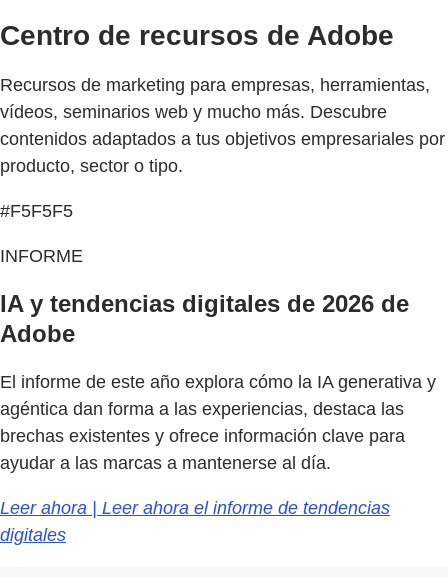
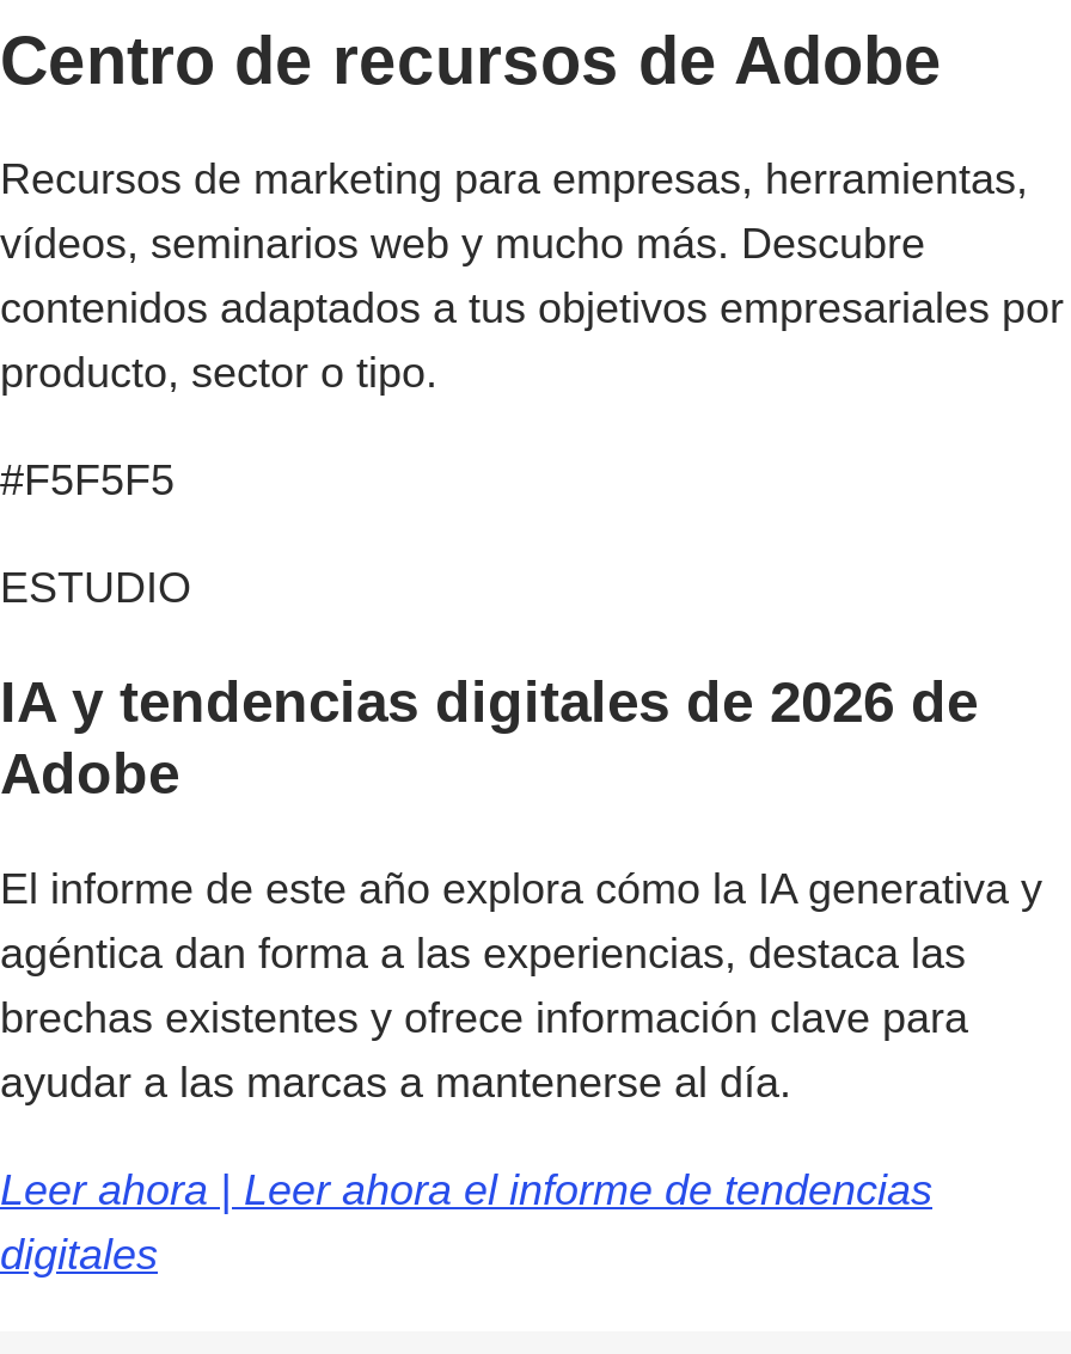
- INFORME
+ ESTUDIO
